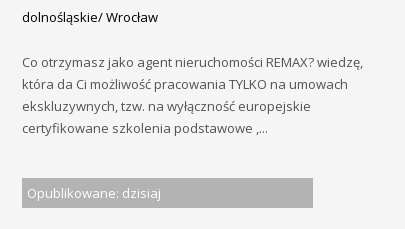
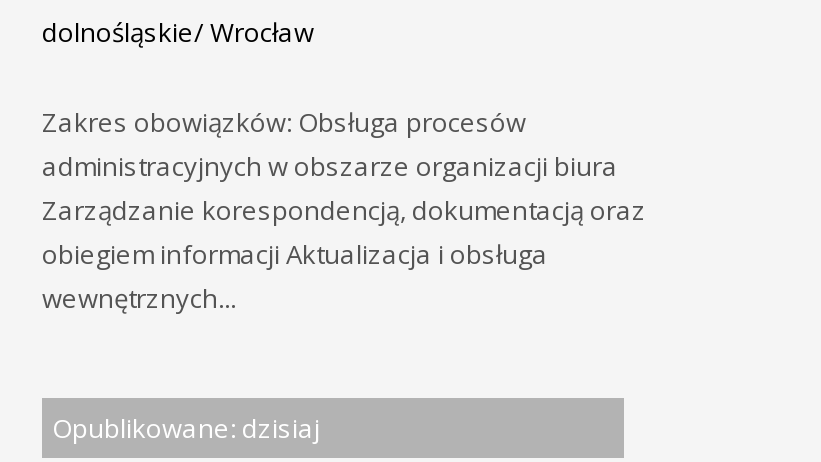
- Co otrzymasz jako agent nieruchomości REMAX? wiedzę,
- która da Ci możliwość pracowania TYLKO na umowach
- ekskluzywnych, tzw. na wyłączność europejskie
- certyfikowane szkolenia podstawowe ,...
+ Zakres obowiązków: Obsługa procesów
+ administracyjnych w obszarze organizacji biura
+ Zarządzanie korespondencją, dokumentacją oraz
+ obiegiem informacji Aktualizacja i obsługa
+ wewnętrznych...
